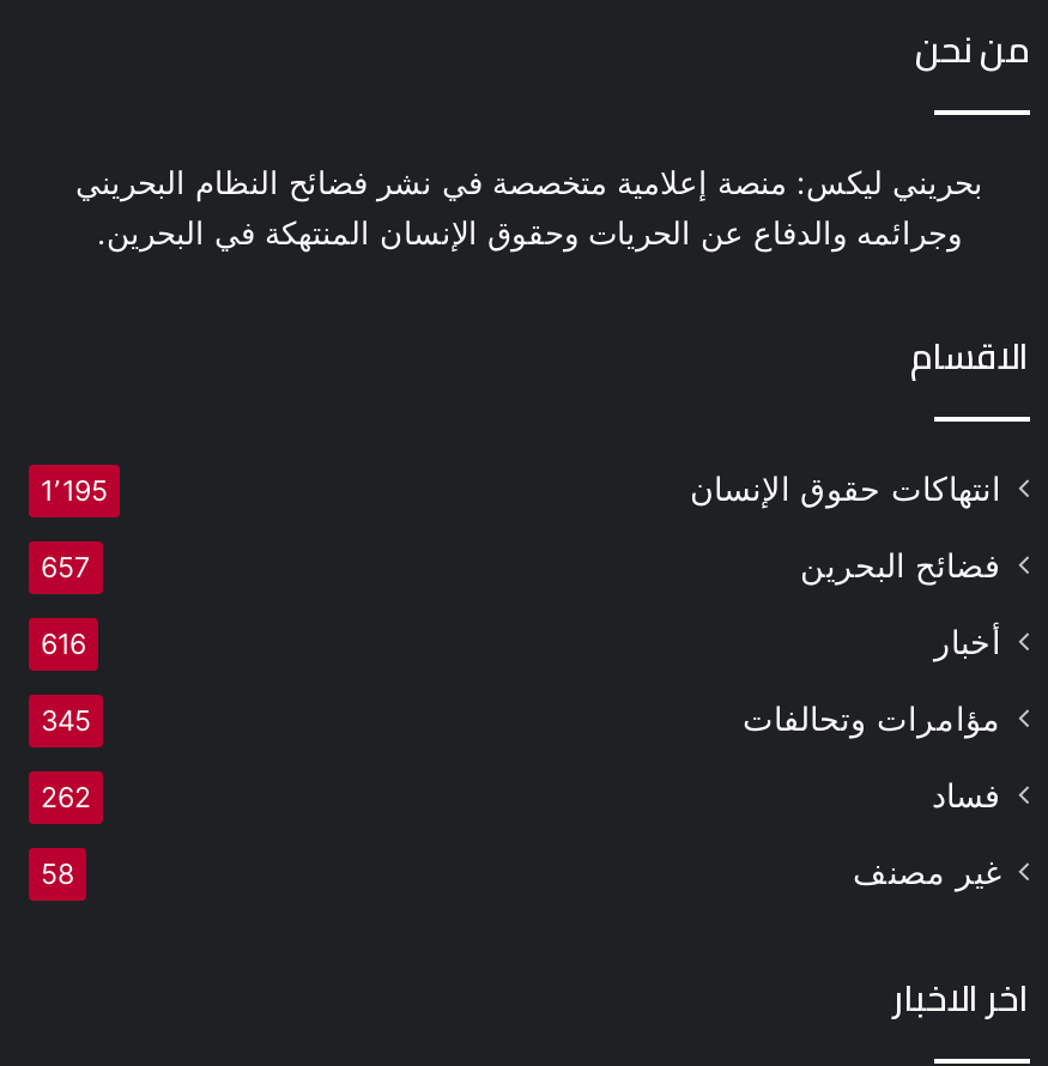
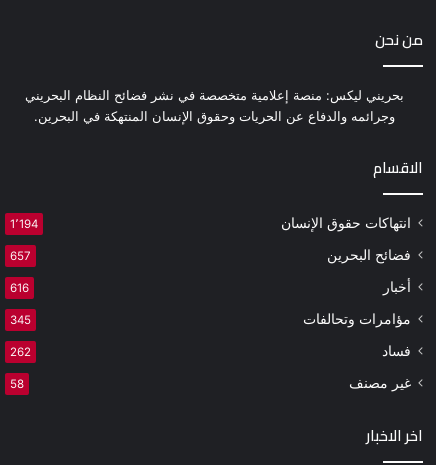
- 1٬195
+ 1٬194
